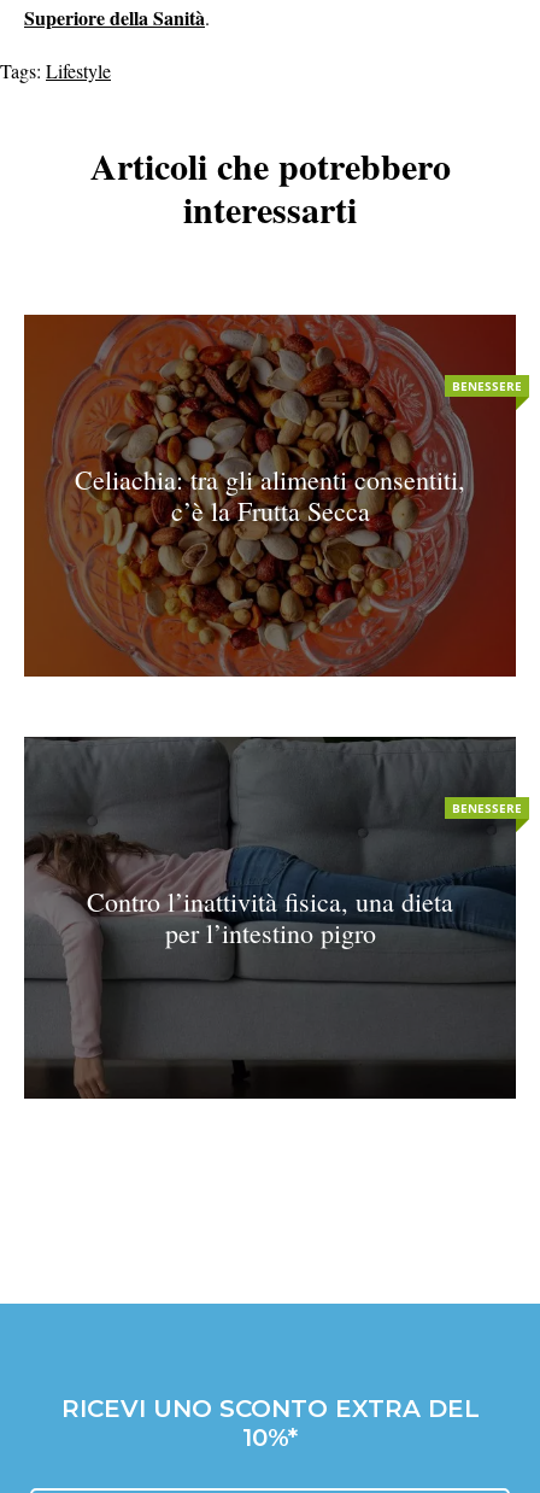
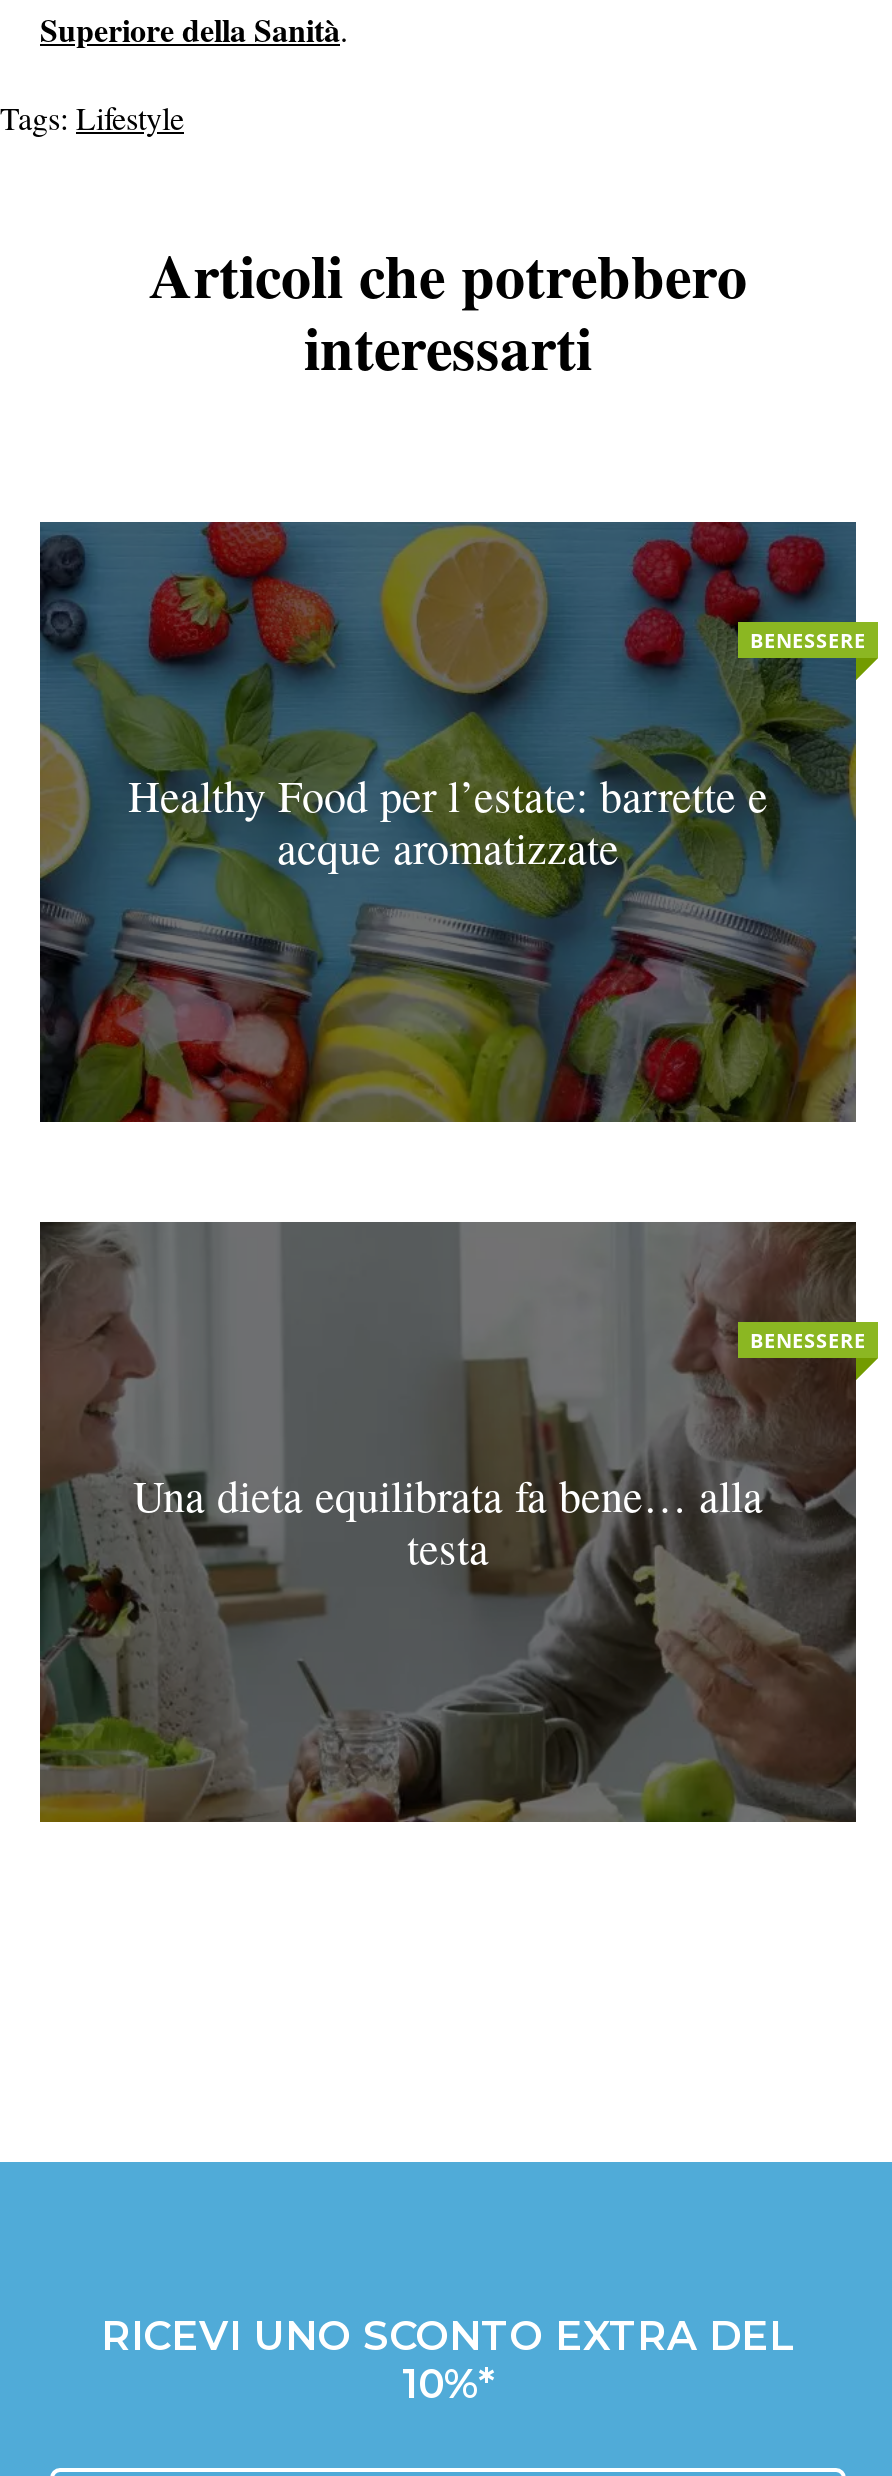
- [image]
- Celiachia: tra gli alimenti consentiti,
- c’è la Frutta Secca
+ [image]
+ Healthy Food per l’estate: barrette e
+ acque aromatizzate

- [image]
- Contro l’inattività fisica, una dieta
- per l’intestino pigro
+ [image]
+ Una dieta equilibrata fa bene… alla
+ testa
